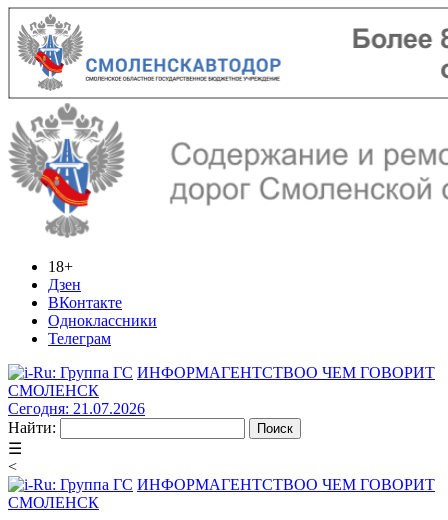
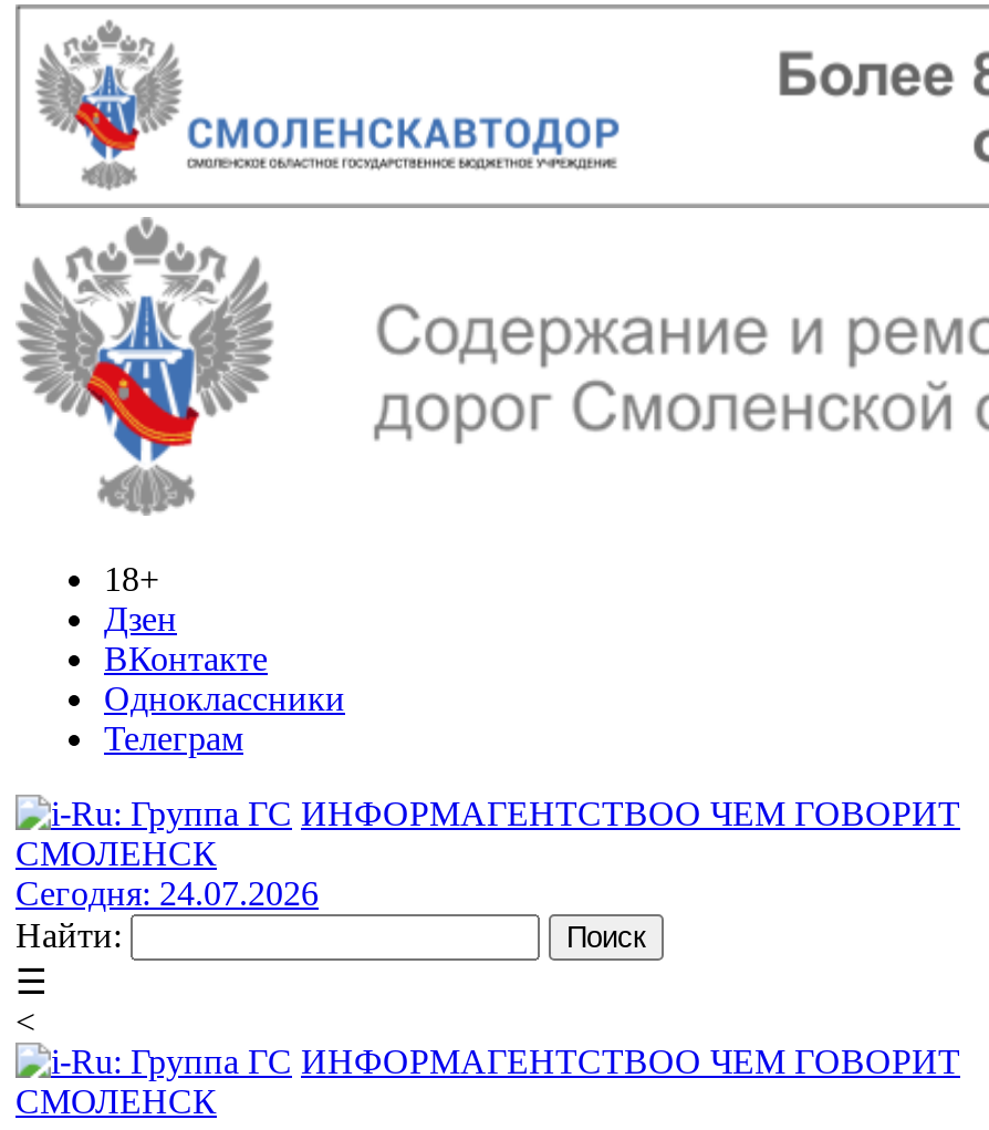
- Сегодня: 21.07.2026
+ Сегодня: 24.07.2026
